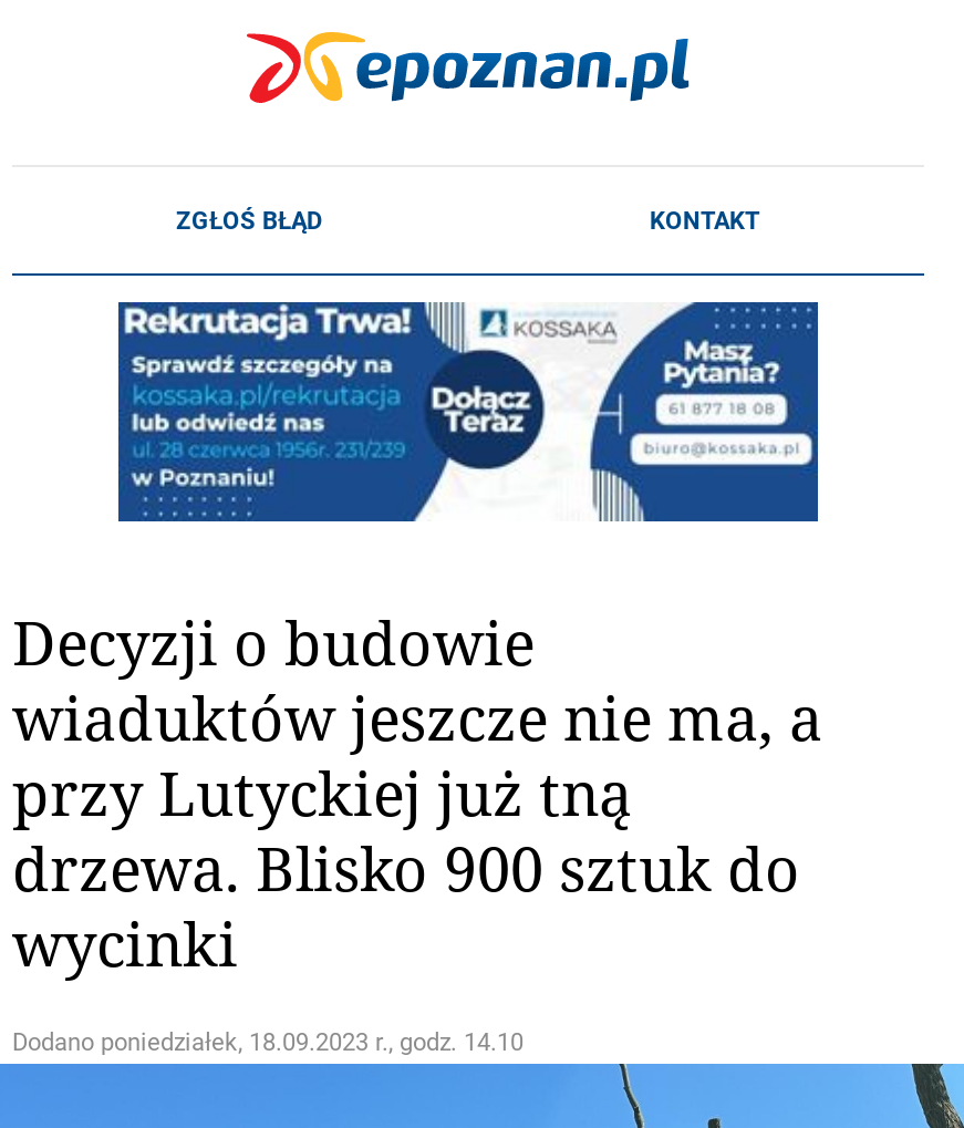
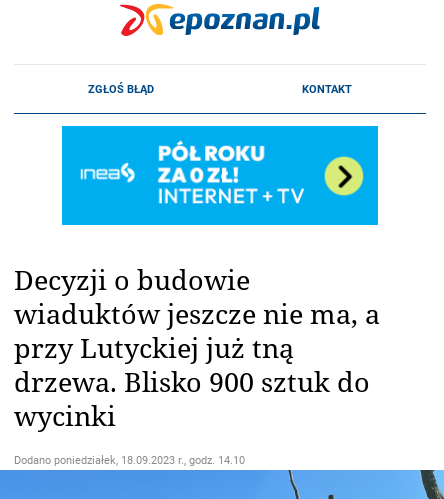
- [image]
+ [image]
